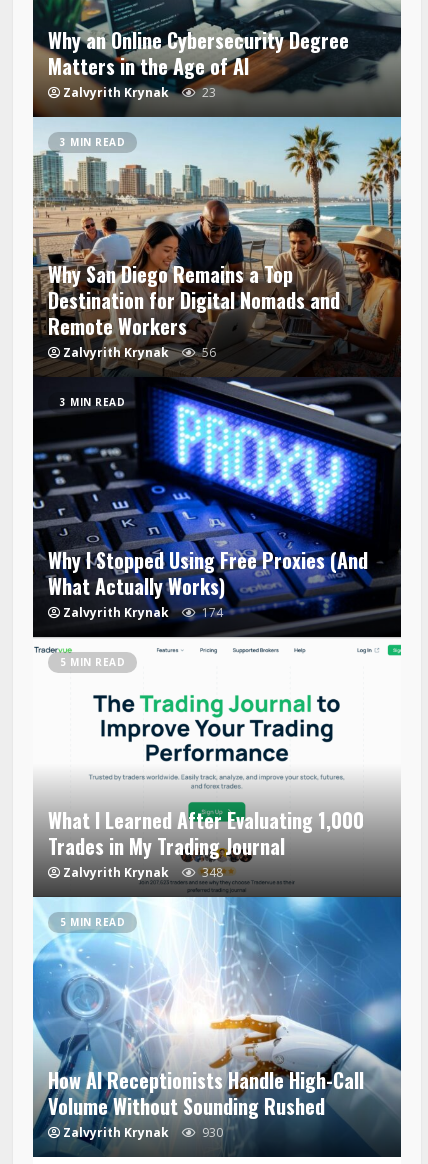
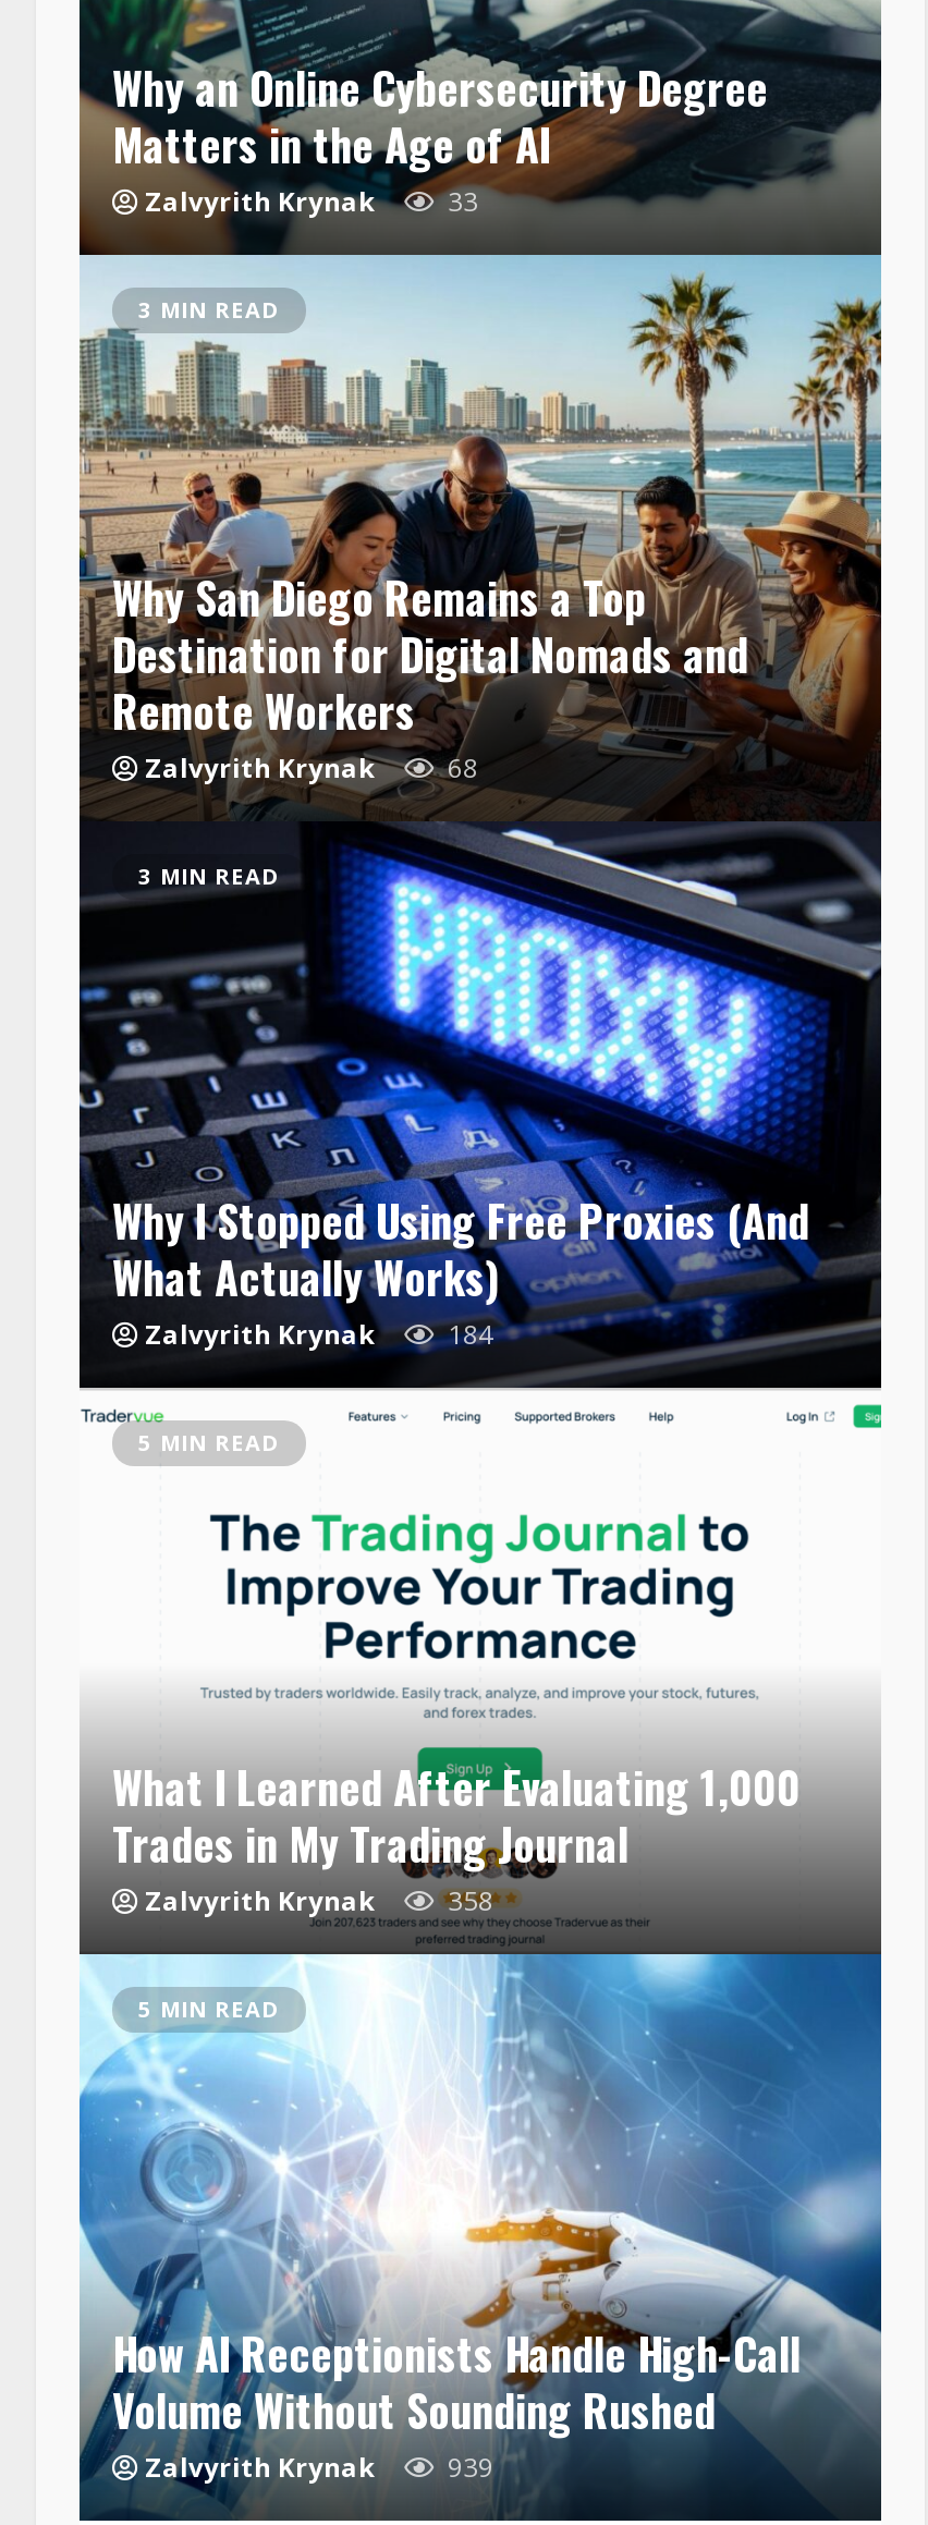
- Zalvyrith Krynak 23
+ Zalvyrith Krynak 33

- Zalvyrith Krynak 56
+ Zalvyrith Krynak 68

- Zalvyrith Krynak 174
+ Zalvyrith Krynak 184

- Zalvyrith Krynak 348
+ Zalvyrith Krynak 358

- Zalvyrith Krynak 930
+ Zalvyrith Krynak 939
